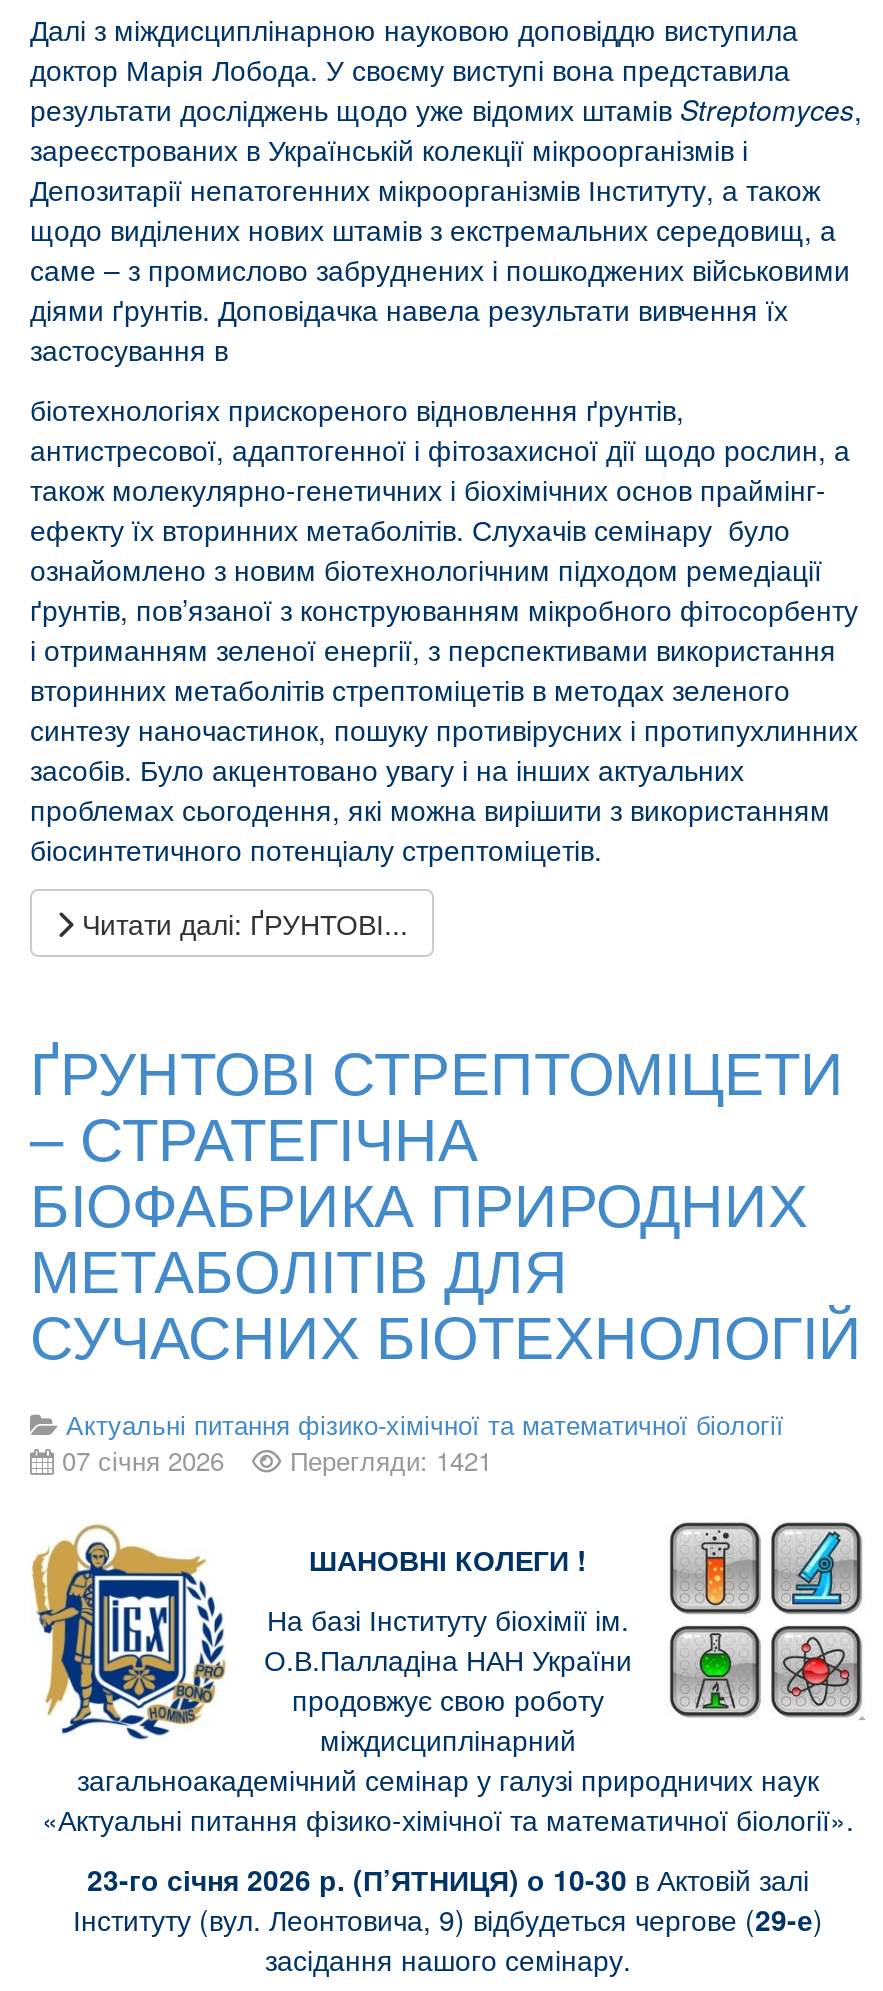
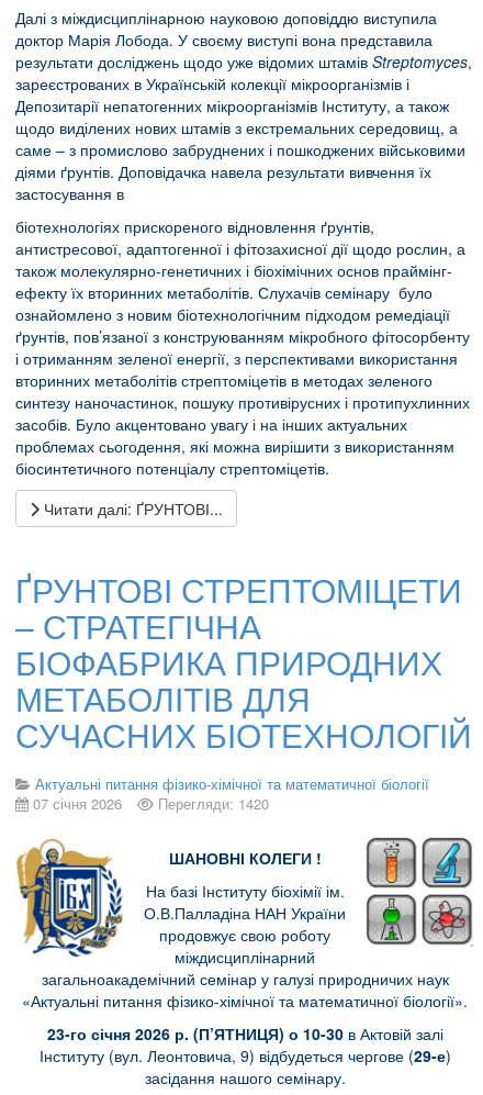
- 07 січня 2026 Перегляди: 1421
+ 07 січня 2026 Перегляди: 1420
